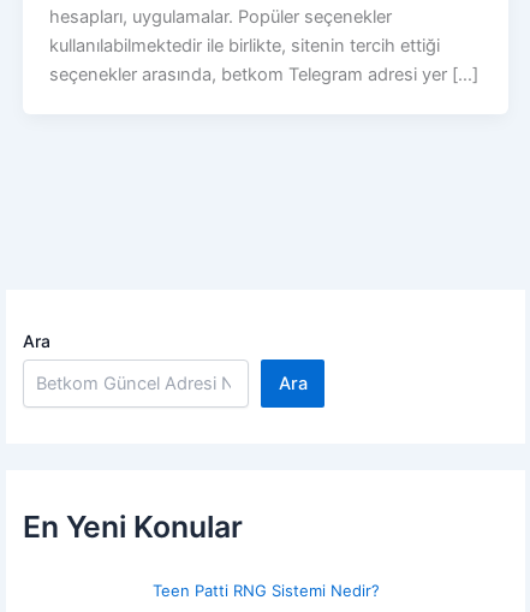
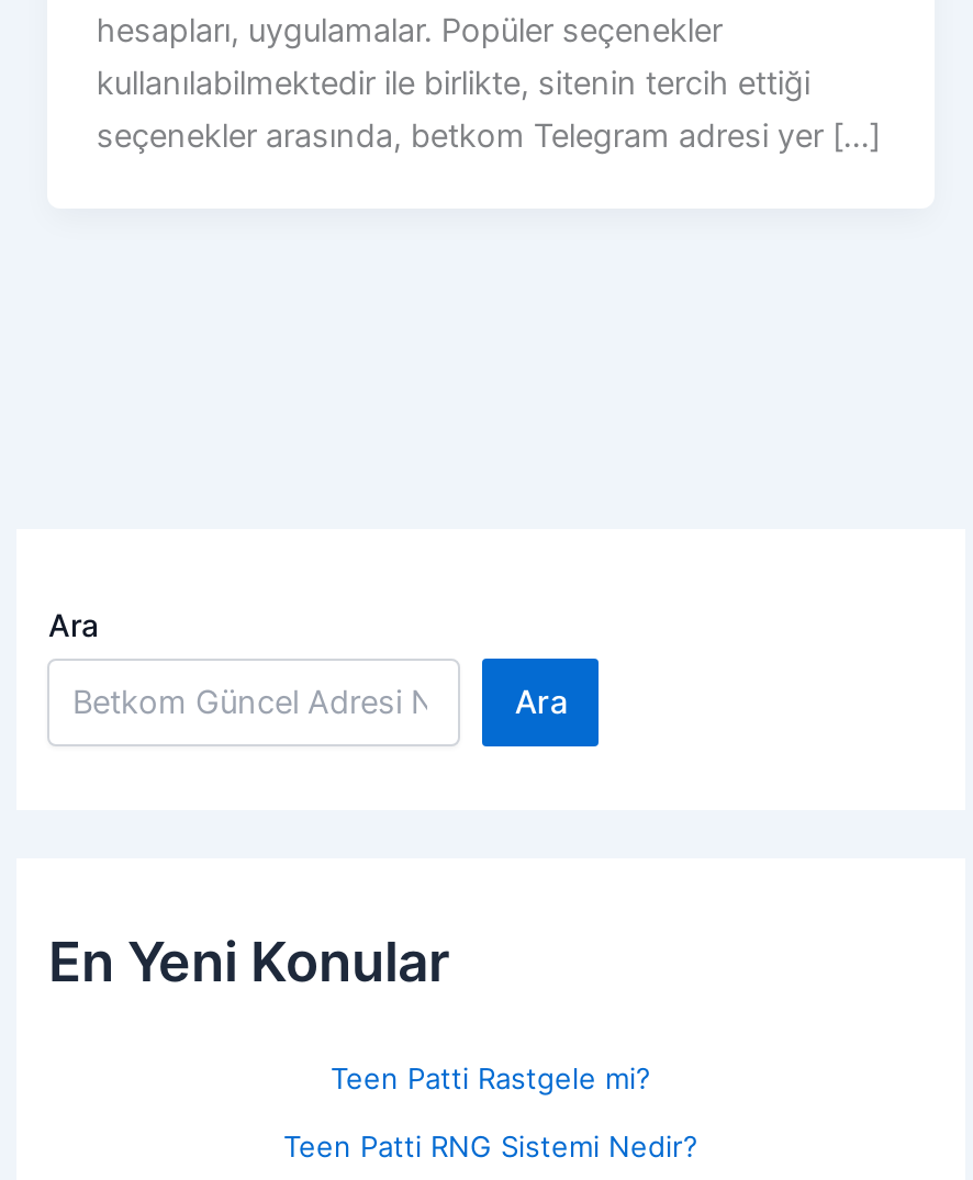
+ Teen Patti Rastgele mi?
